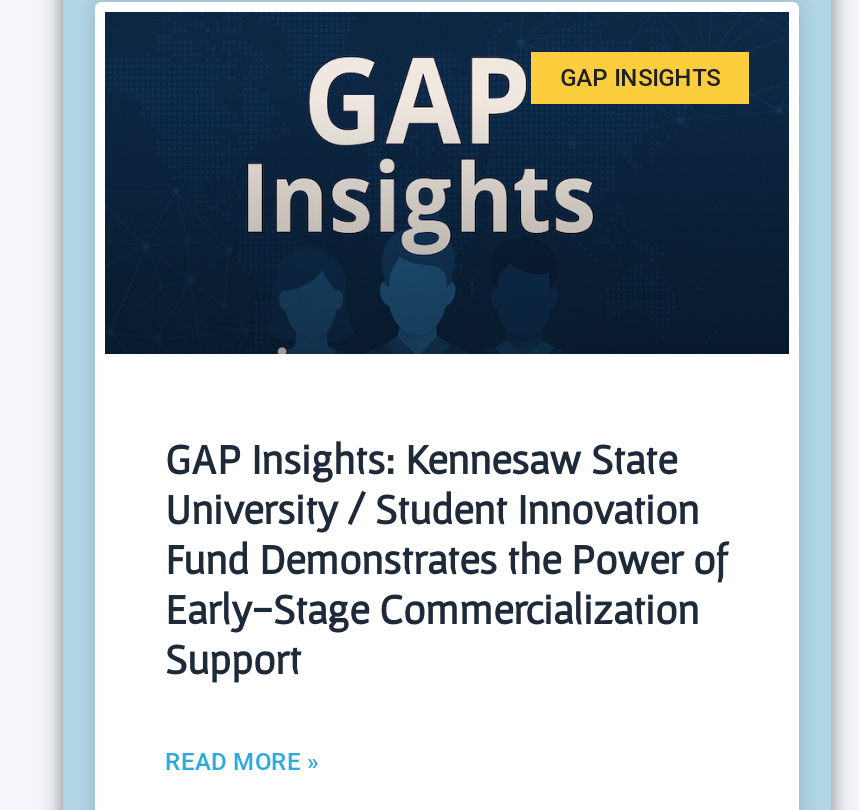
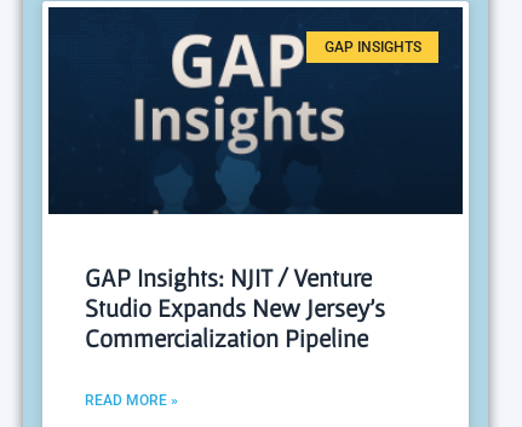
- GAP Insights: Kennesaw State
- University / Student Innovation
- Fund Demonstrates the Power of
- Early-Stage Commercialization
- Support
+ GAP Insights: NJIT / Venture
+ Studio Expands New Jersey’s
+ Commercialization Pipeline
